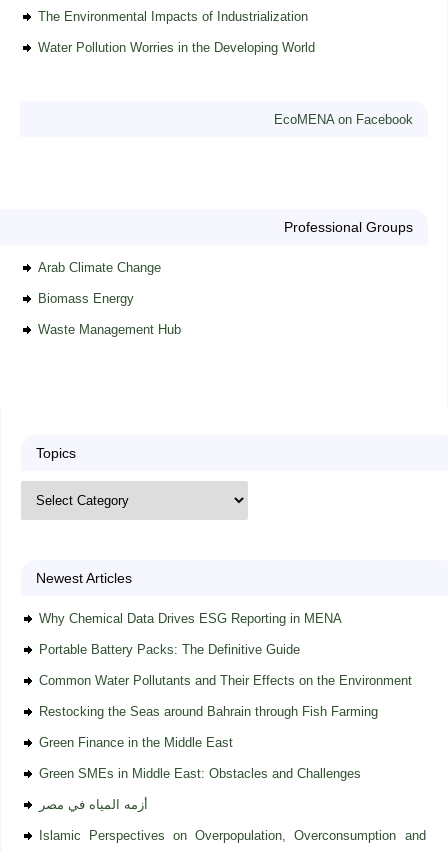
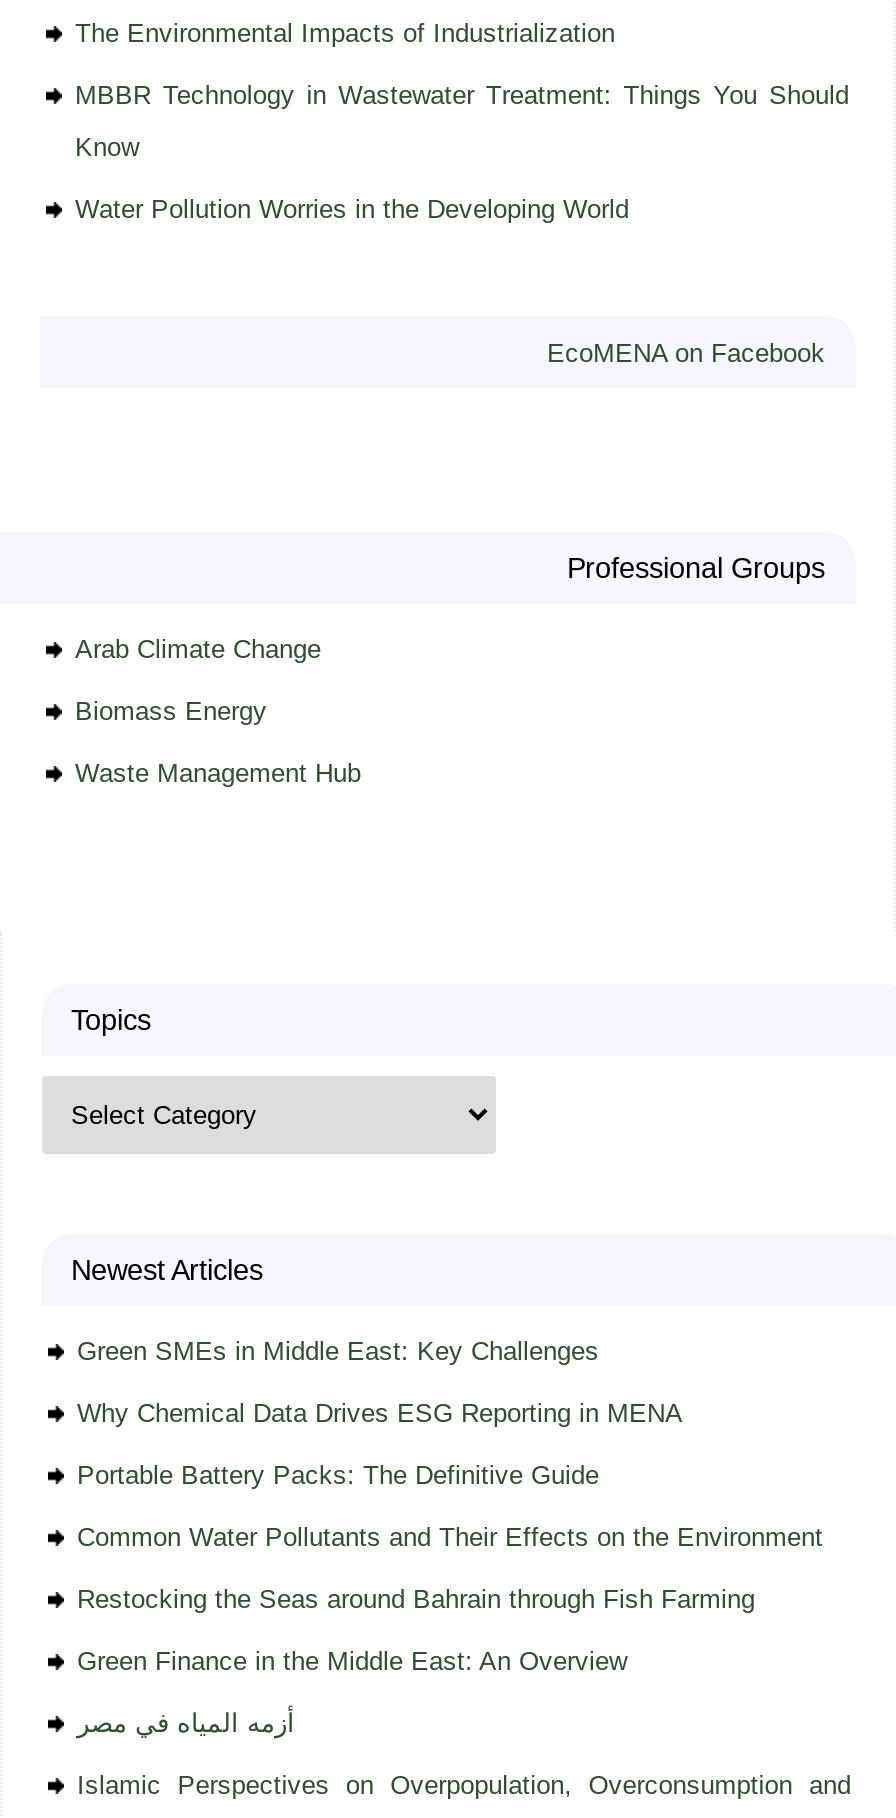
+ MBBR Technology in Wastewater Treatment: Things You Should
+ Know

+ Green SMEs in Middle East: Key Challenges

moved down: Why Chemical Data Drives ESG Reporting in MENA | Portable Battery Packs: The Definitive Guide | Common Water Pollutants and Their Effects on the Environment | Restocking the Seas around Bahrain through Fish Farming

- Green Finance in the Middle East
- Green SMEs in Middle East: Obstacles and Challenges
+ Green Finance in the Middle East: An Overview
